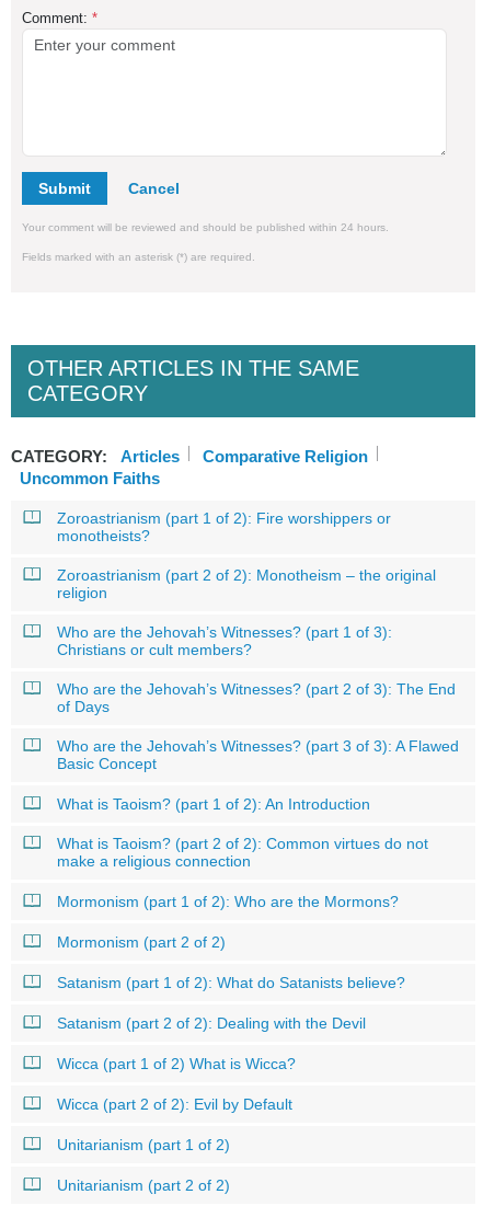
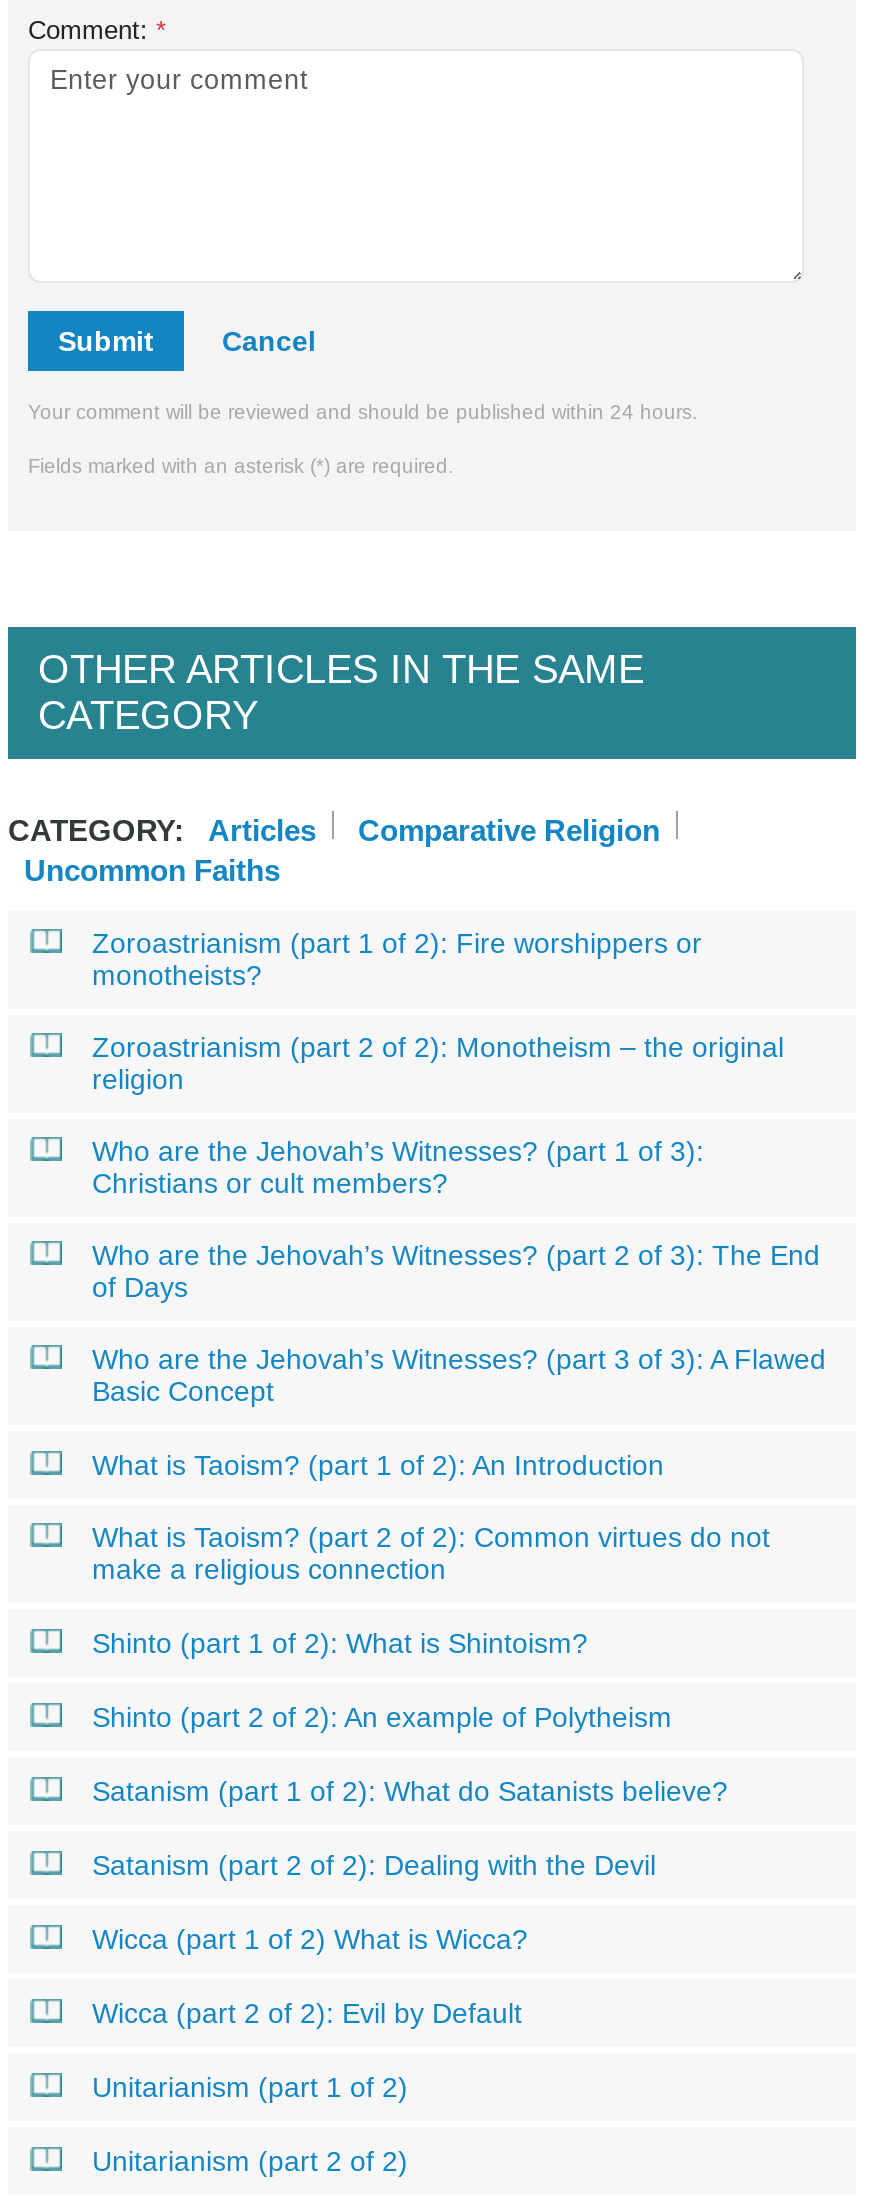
- Mormonism (part 1 of 2): Who are the Mormons?
+ Shinto (part 1 of 2): What is Shintoism?

- Mormonism (part 2 of 2)
+ Shinto (part 2 of 2): An example of Polytheism
